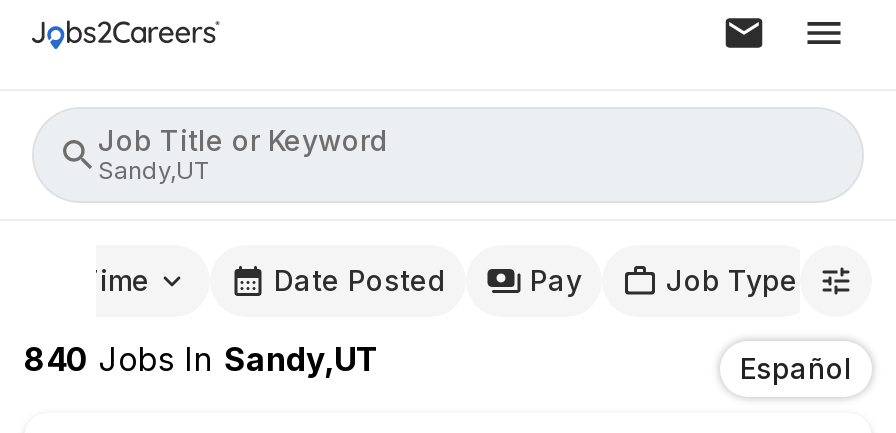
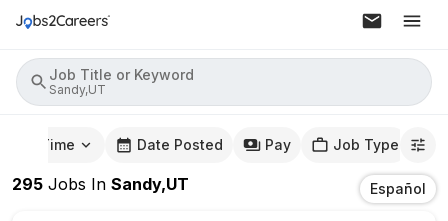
- 840 Jobs In Sandy,UT
+ 295 Jobs In Sandy,UT
